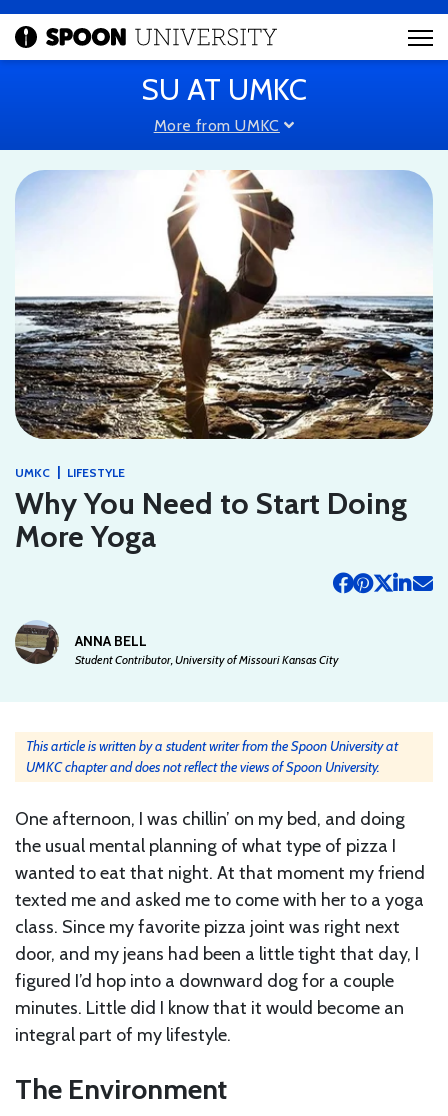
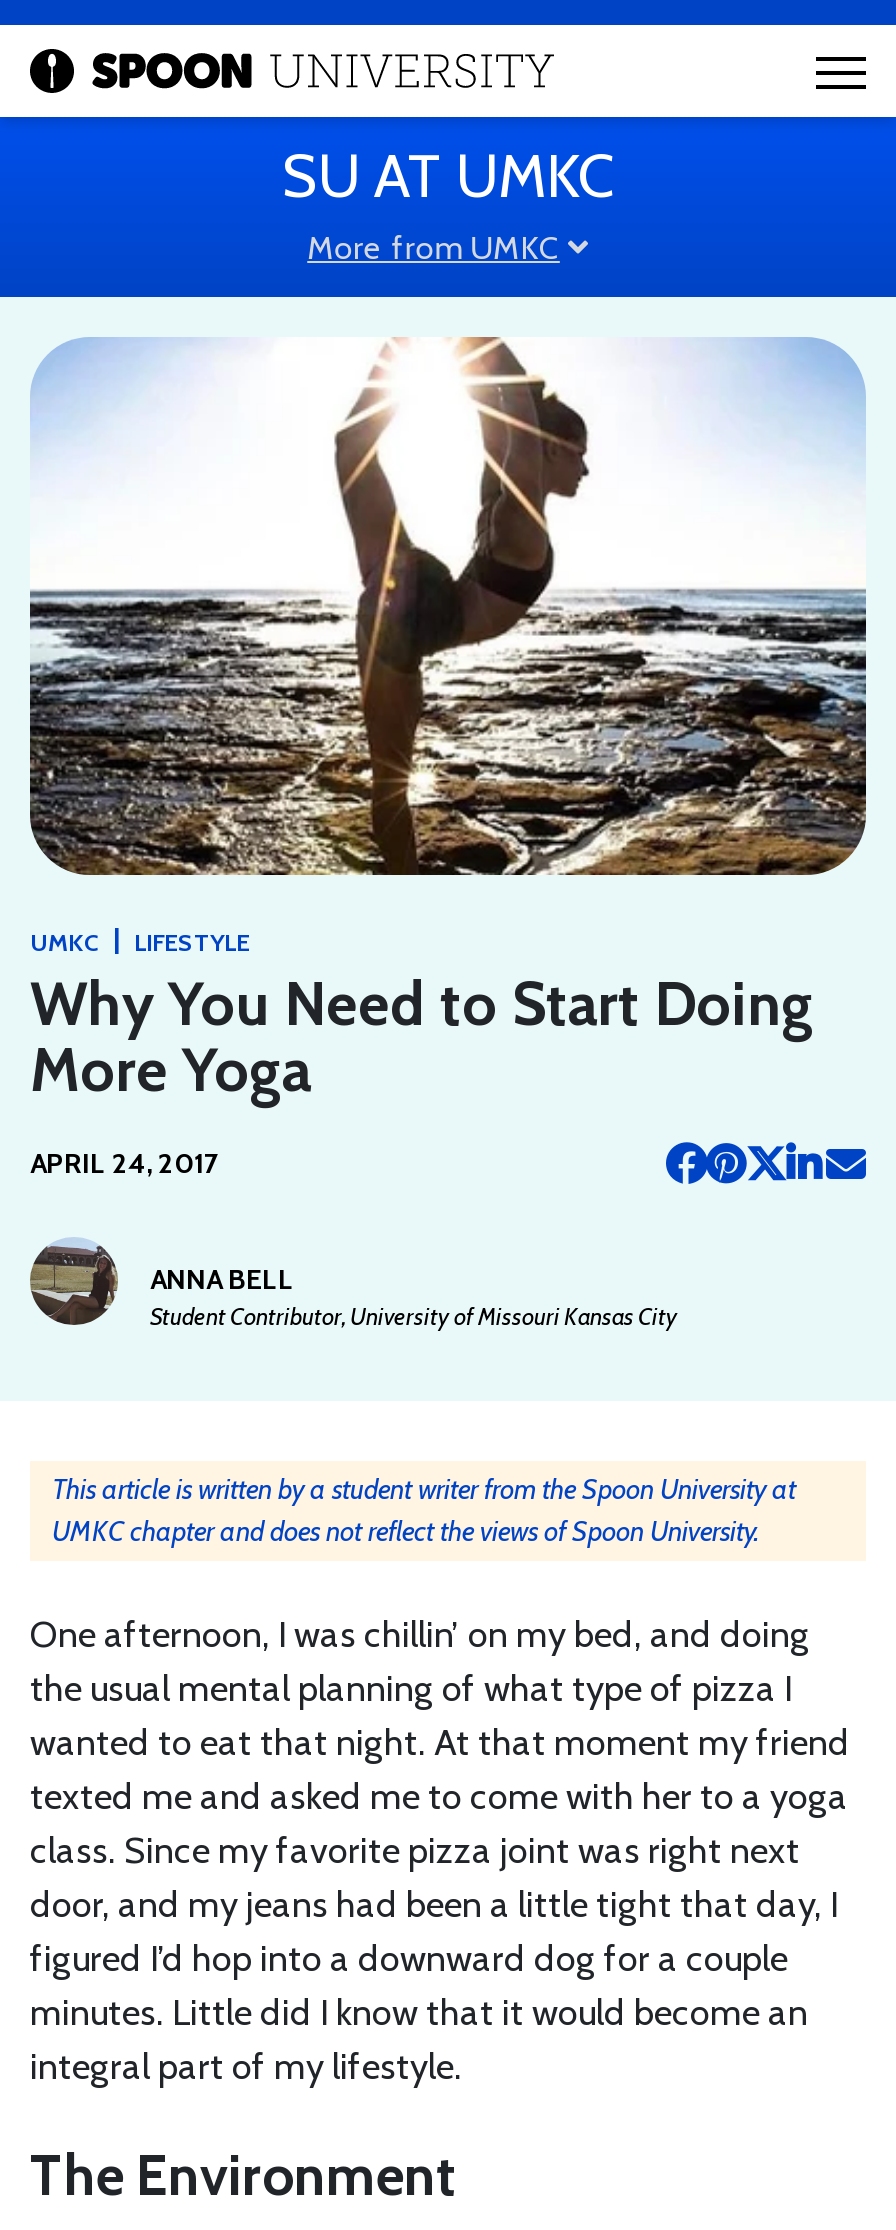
+ APRIL 24, 2017
